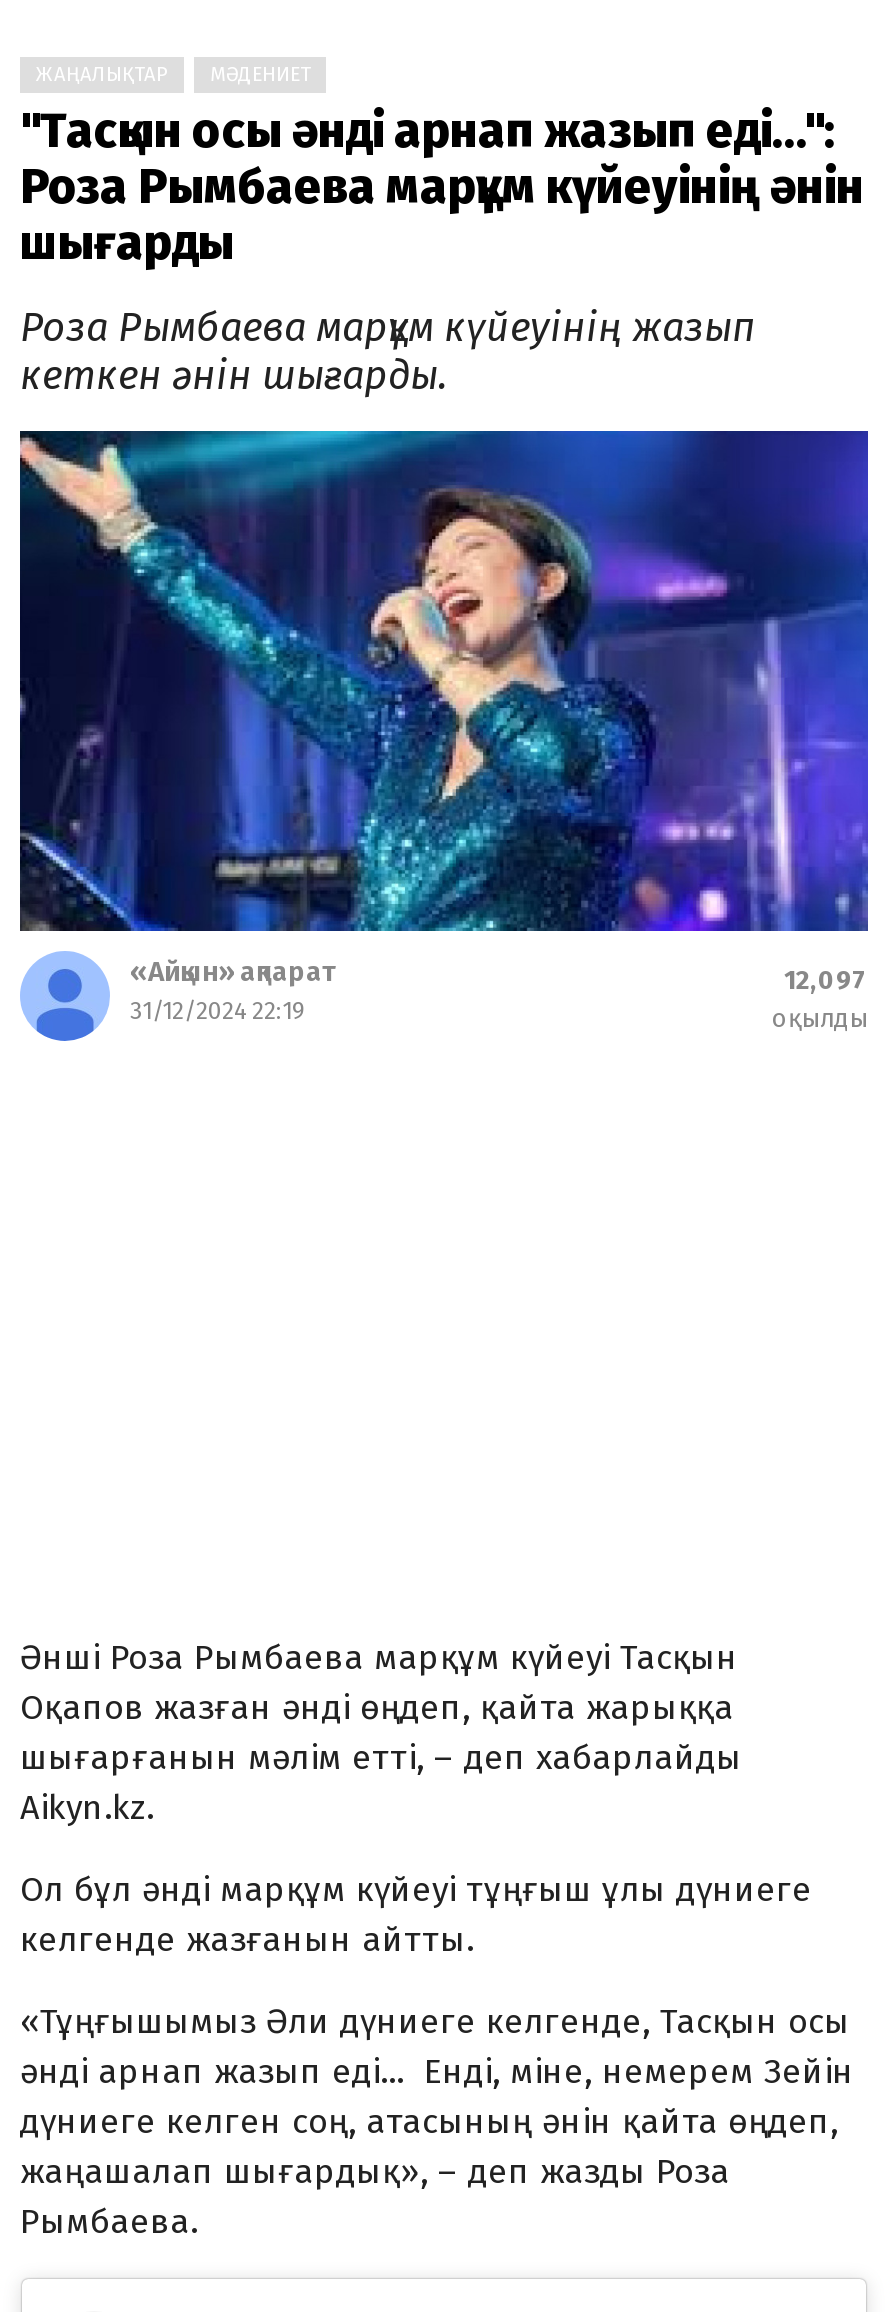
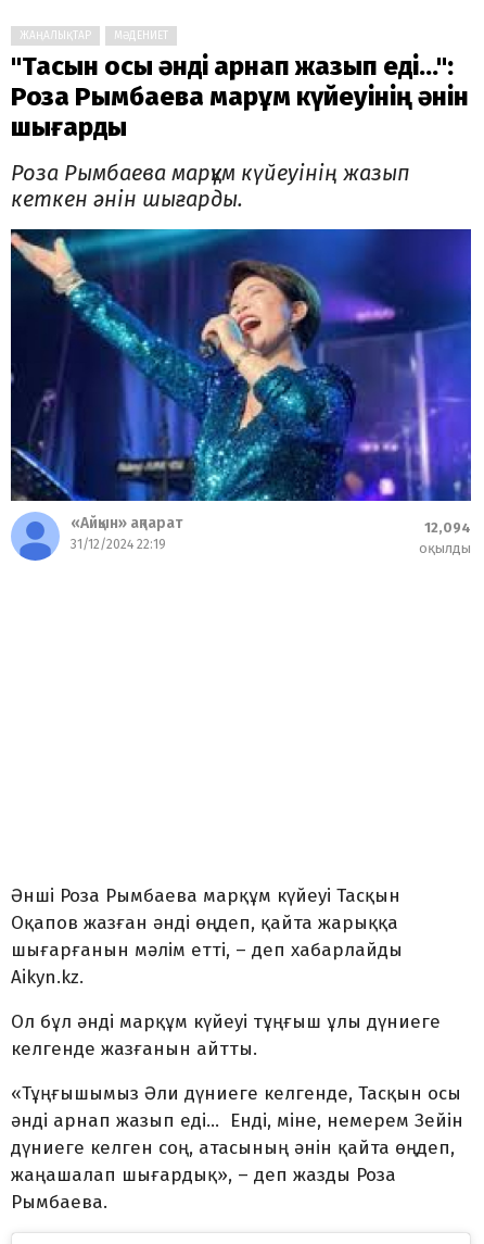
- 12,097
+ 12,094
